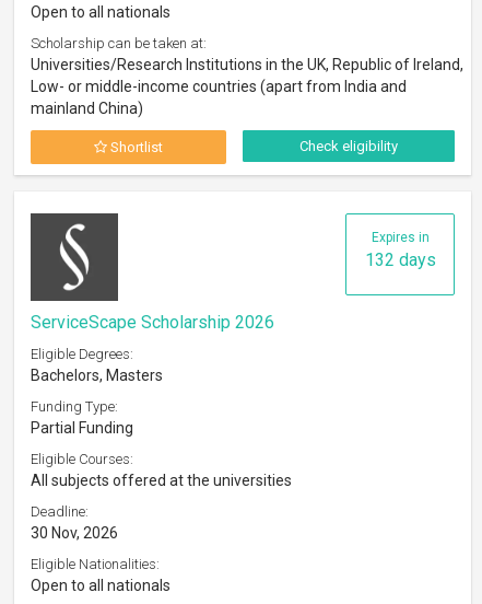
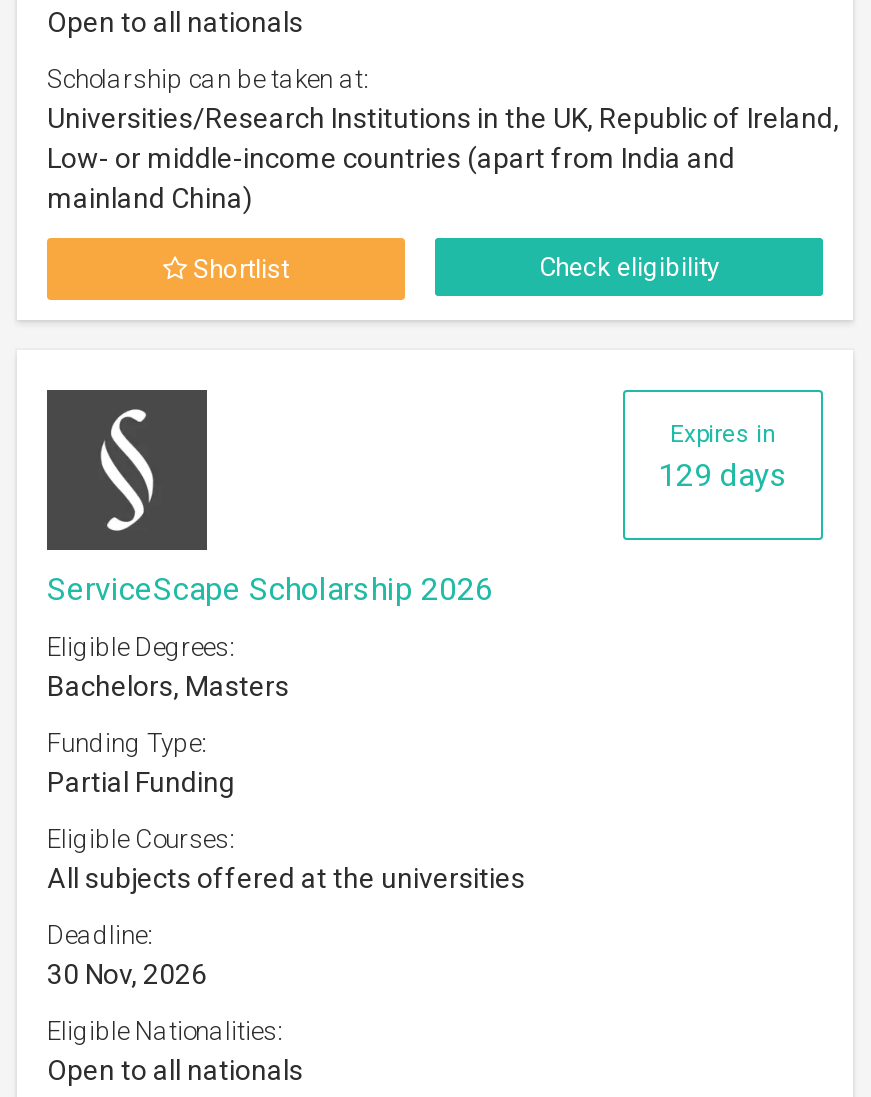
- 132 days
+ 129 days
